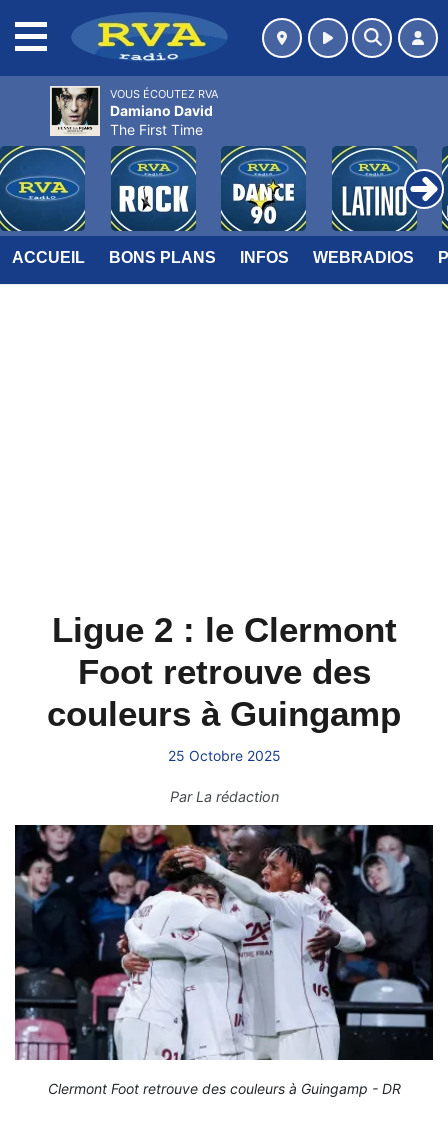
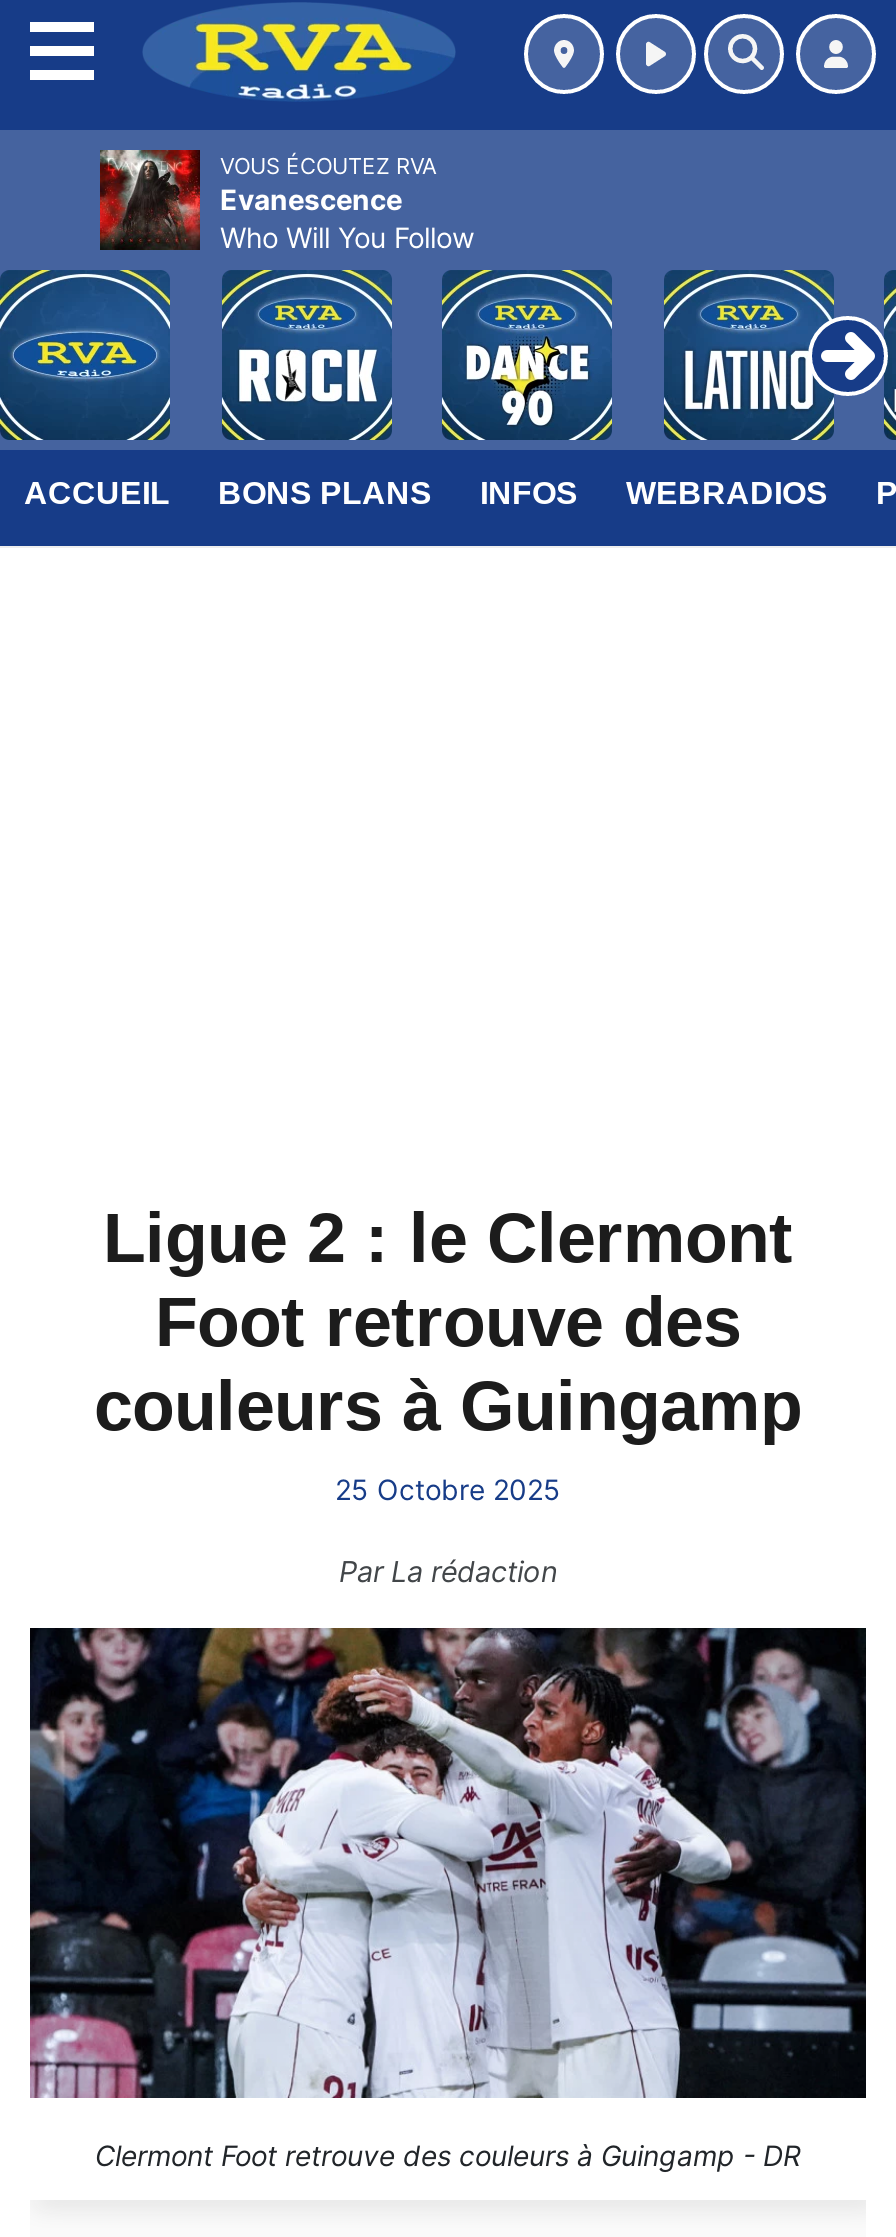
- [image]
- Damiano David
- The First Time
+ [image]
+ Evanescence
+ Who Will You Follow
